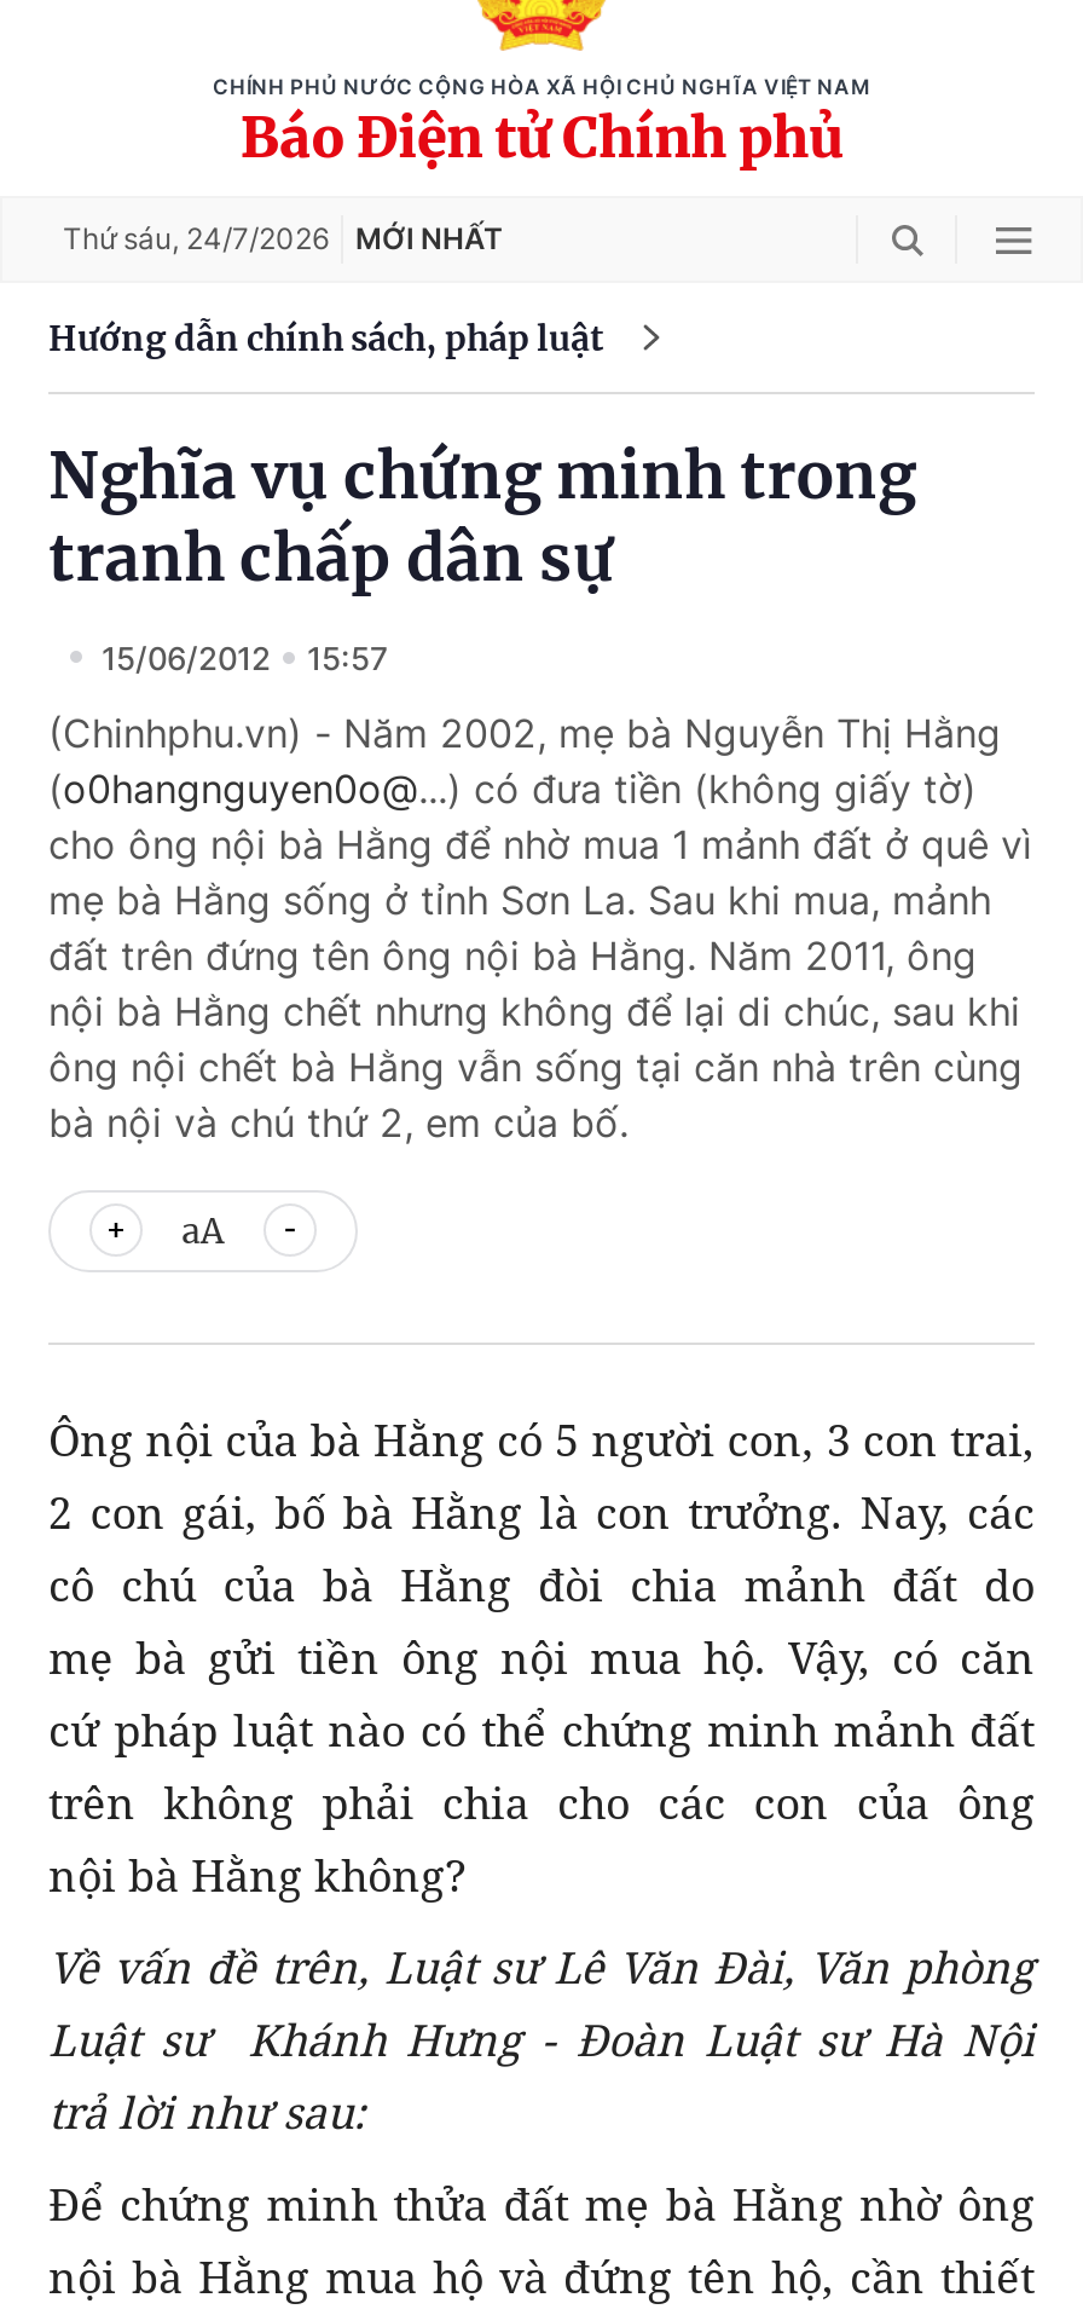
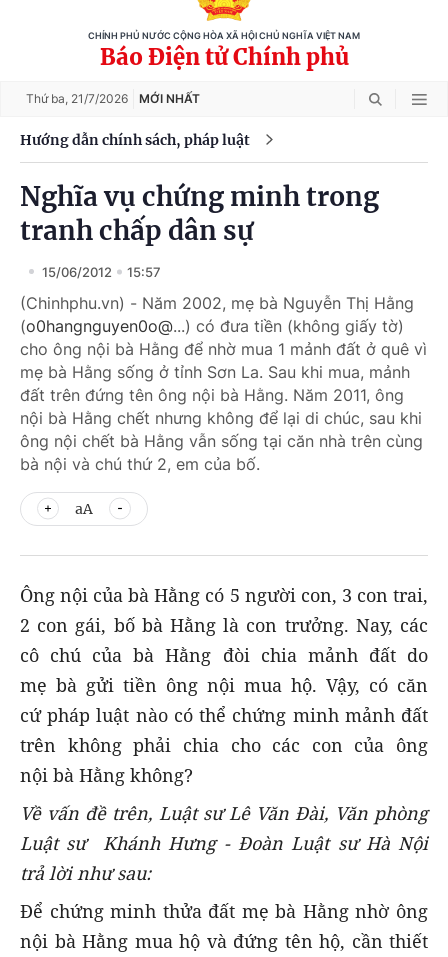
- Thứ sáu, 24/7/2026 MỚI NHẤT
+ Thứ ba, 21/7/2026 MỚI NHẤT
